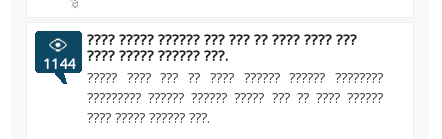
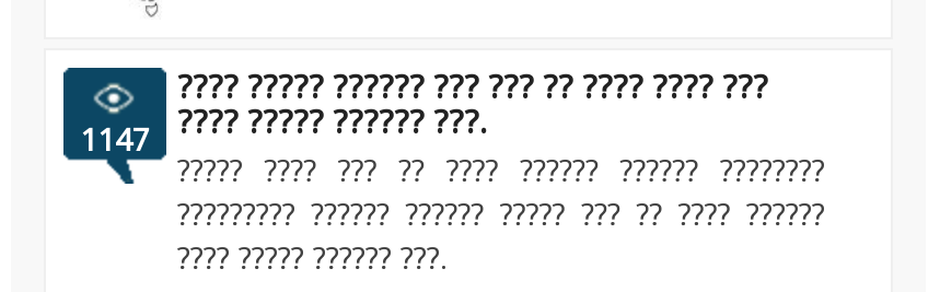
- 1144
+ 1147
